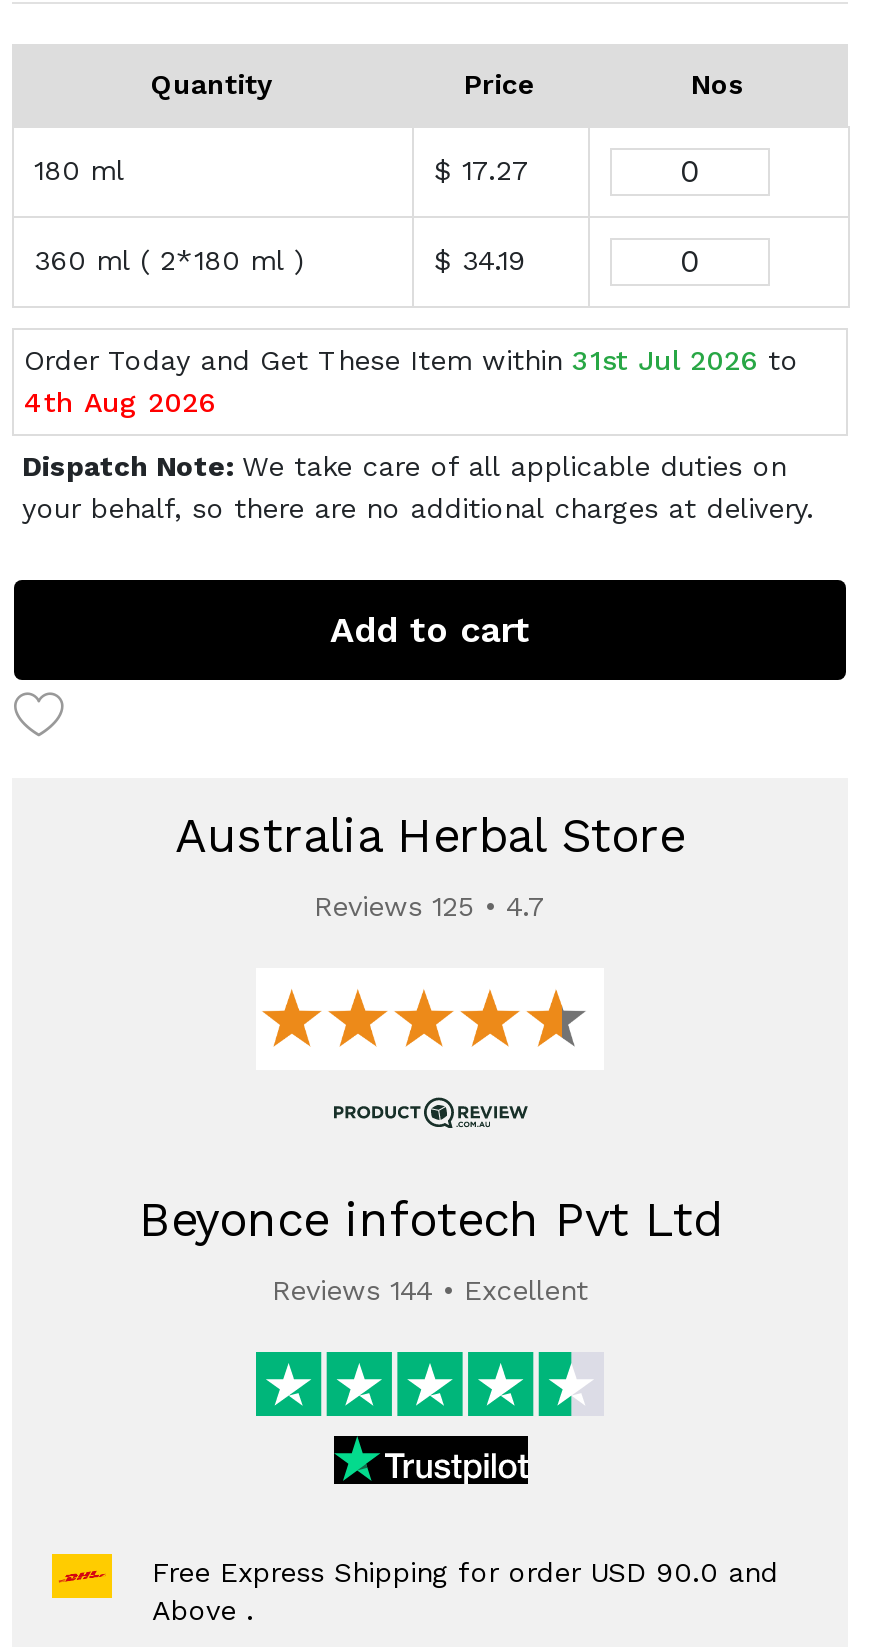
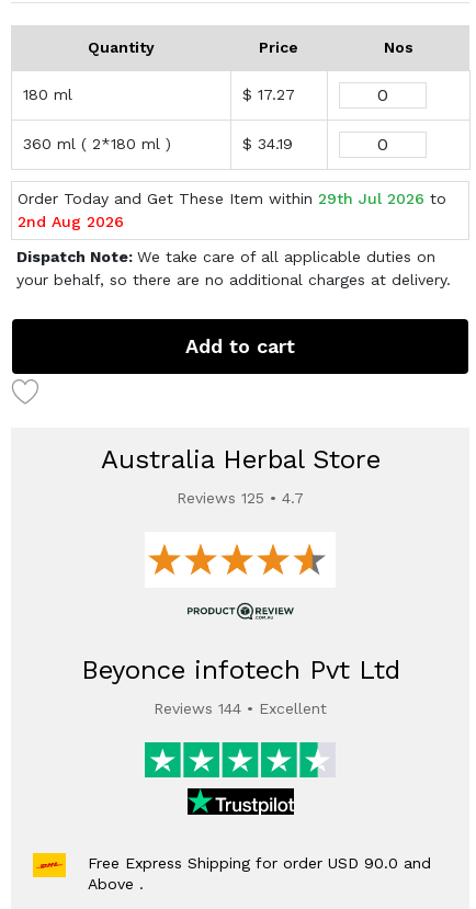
- Order Today and Get These Item within 31st Jul 2026 to
+ Order Today and Get These Item within 29th Jul 2026 to

- 4th Aug 2026
+ 2nd Aug 2026
